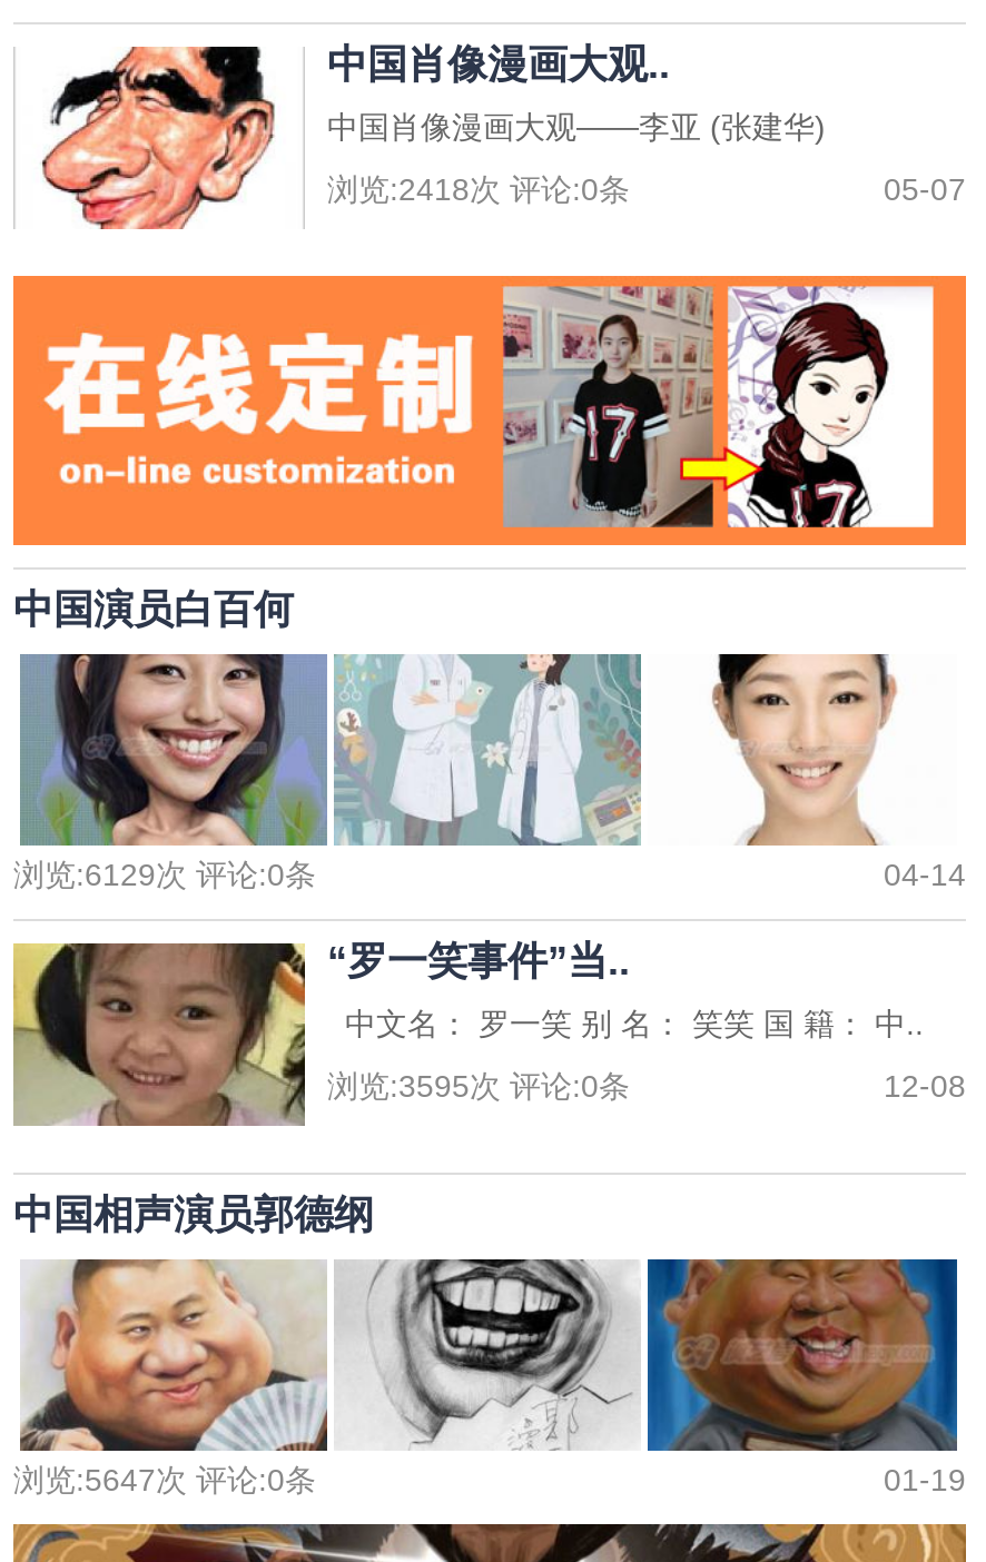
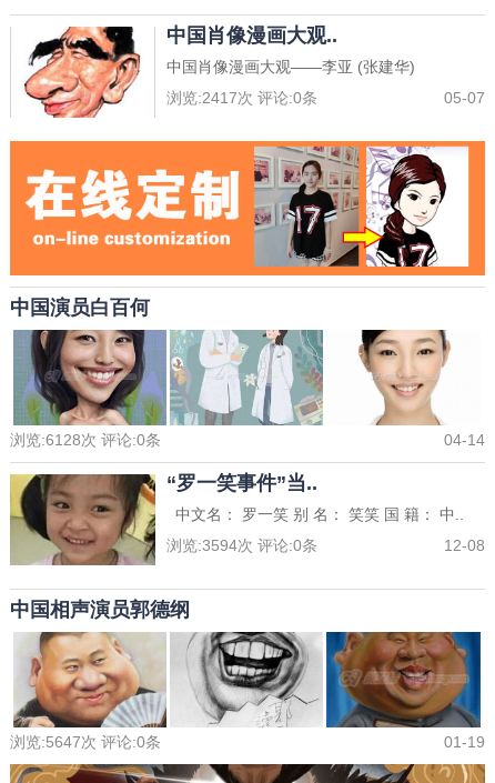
- 浏览:2418次 评论:0条
+ 浏览:2417次 评论:0条

- 浏览:6129次 评论:0条
+ 浏览:6128次 评论:0条

- 浏览:3595次 评论:0条
+ 浏览:3594次 评论:0条
